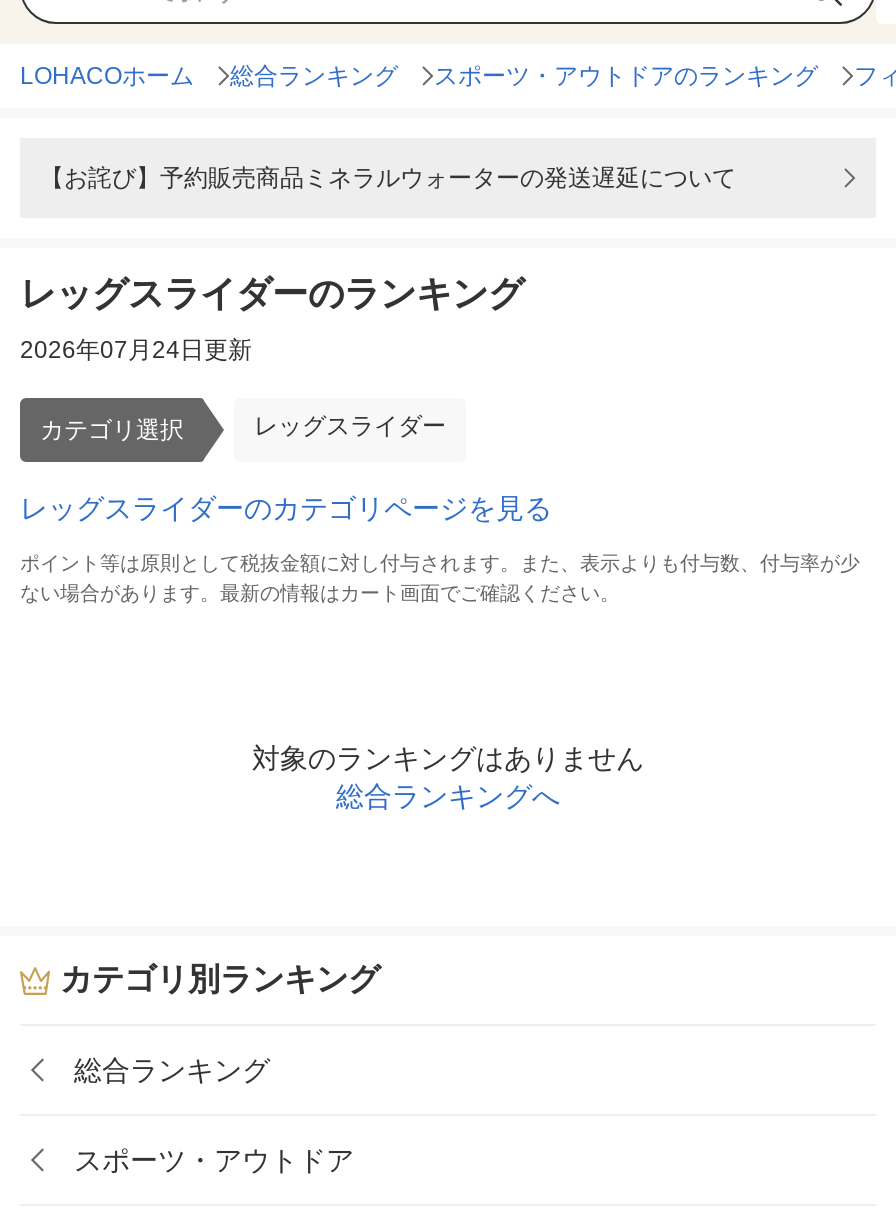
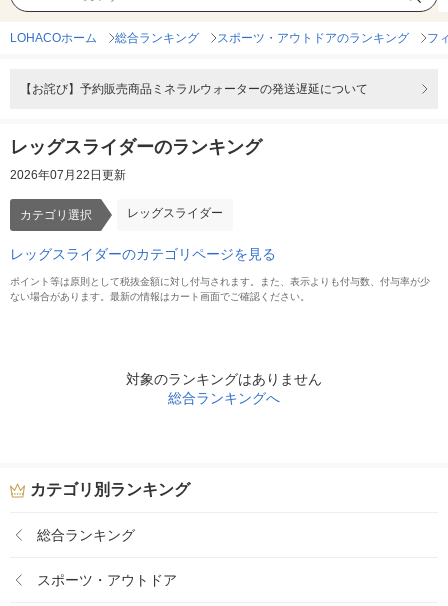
- 2026年07月24日更新
+ 2026年07月22日更新
